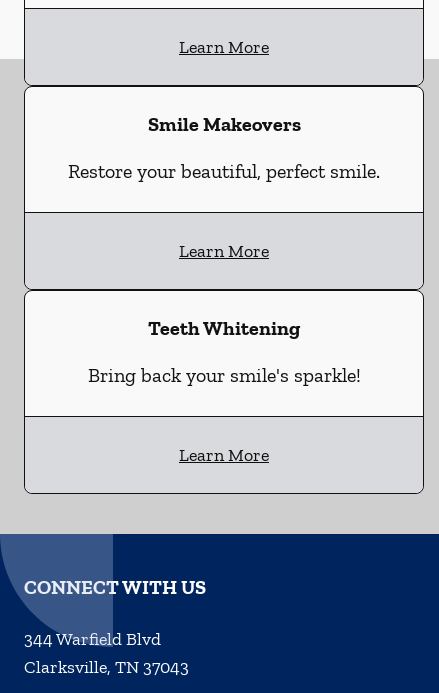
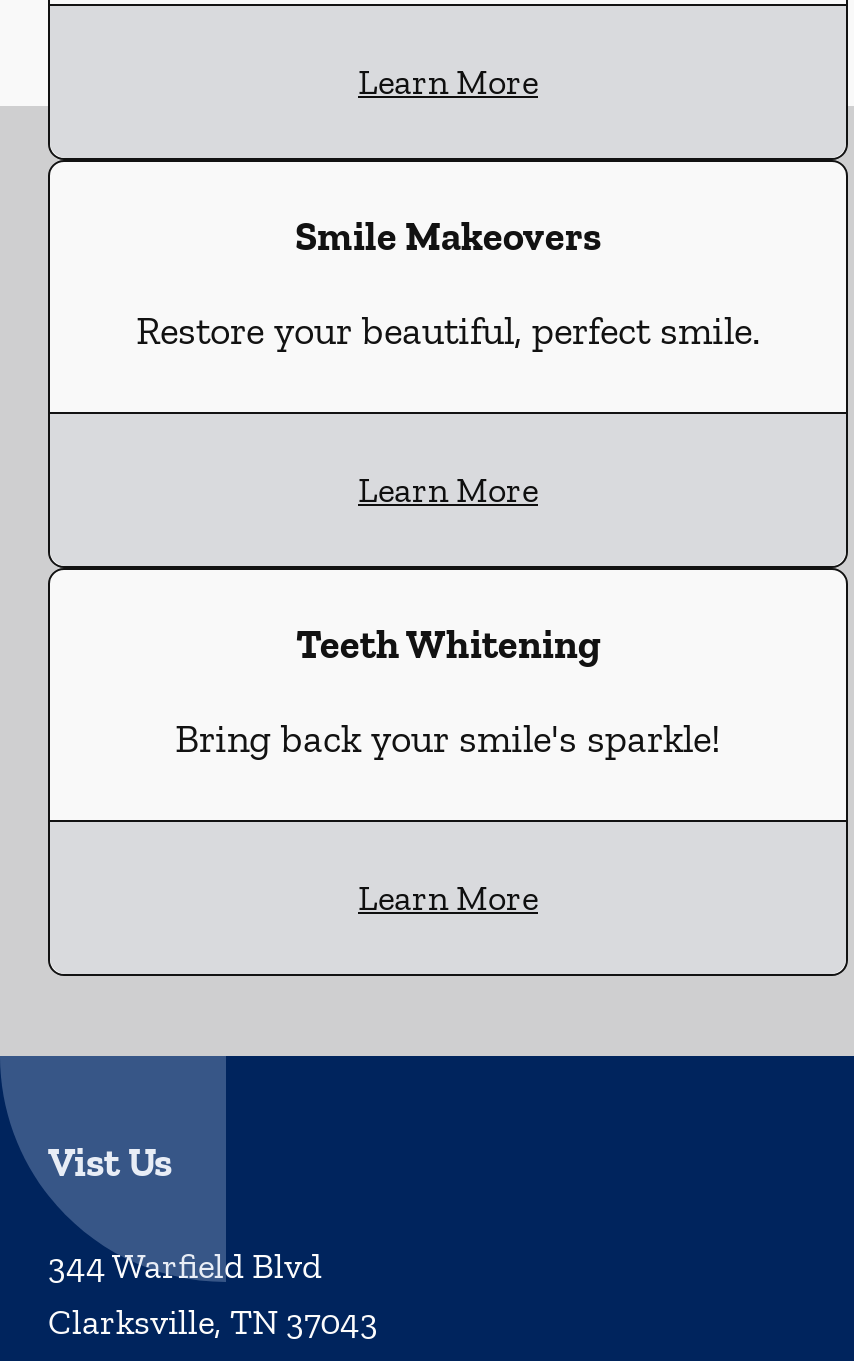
- CONNECT WITH US
+ Vist Us
